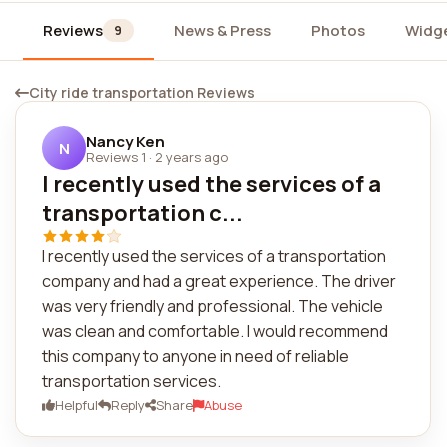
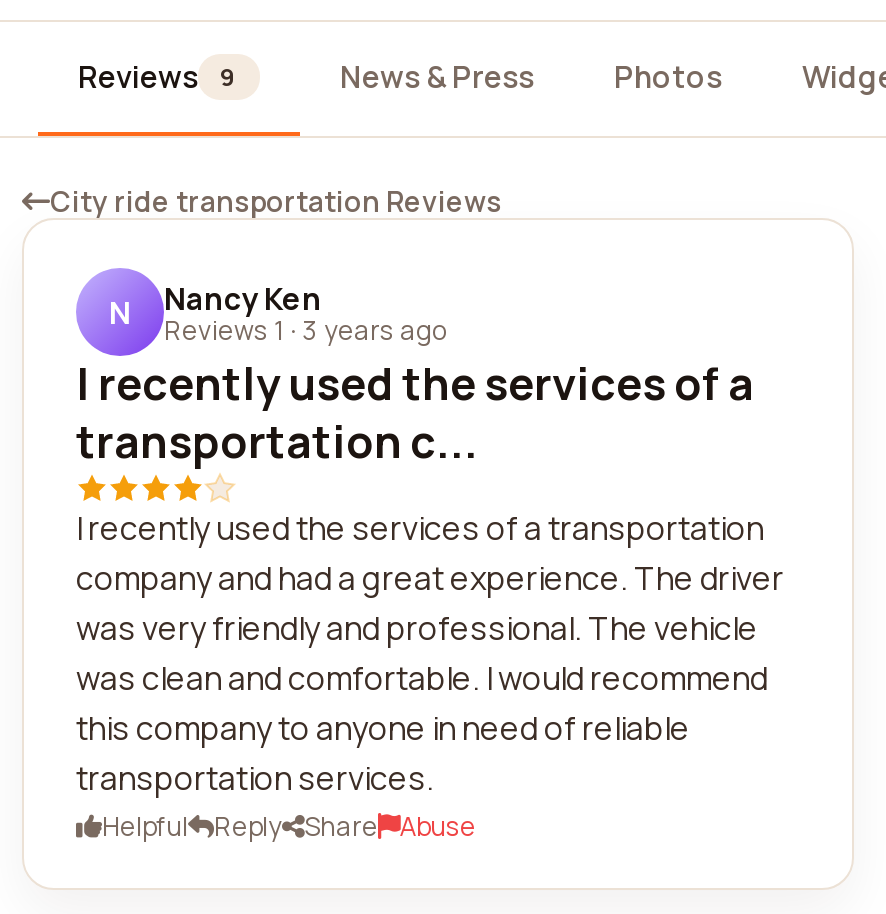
- Reviews 1· 2 years ago
+ Reviews 1· 3 years ago
